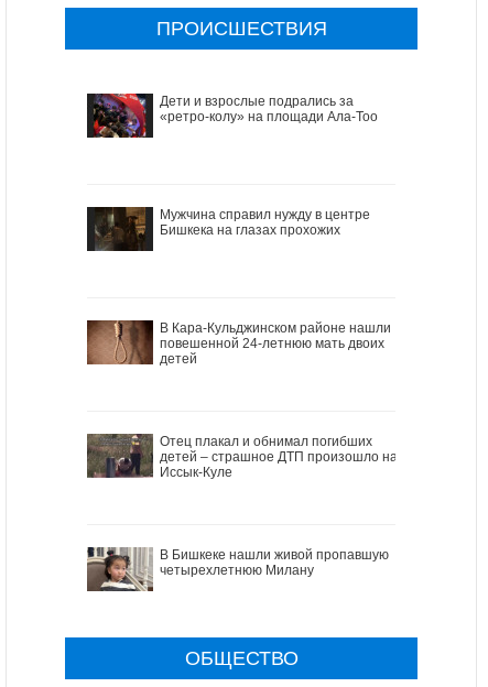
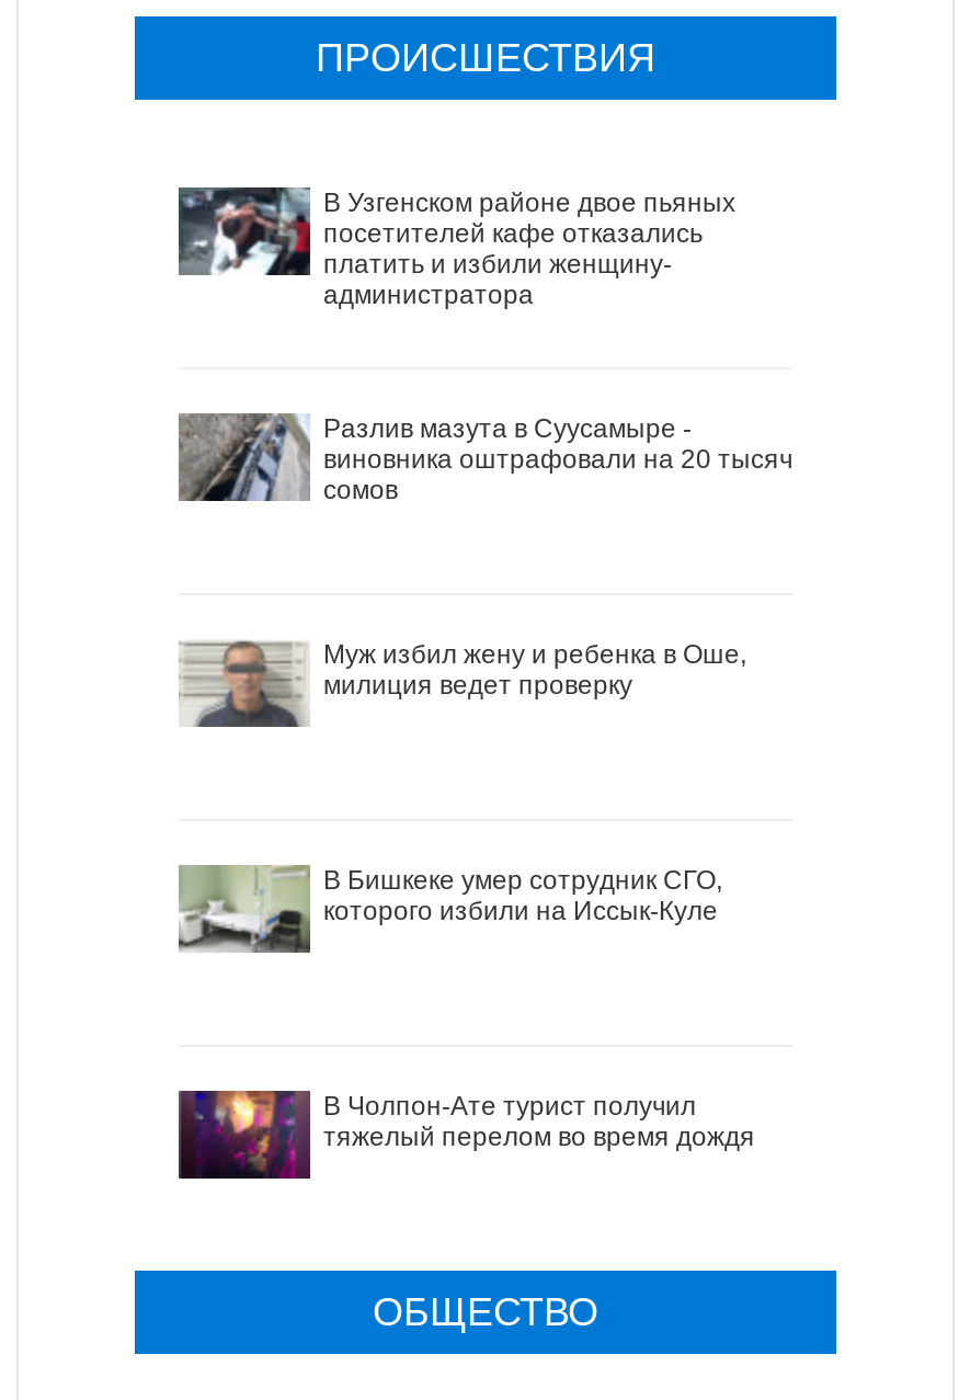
- [image]
- Дети и взрослые подрались за
- «ретро-колу» на площади Ала-Тоо
+ [image]
+ В Узгенском районе двое пьяных
+ посетителей кафе отказались
+ платить и избили женщину-
+ администратора

- [image]
- Мужчина справил нужду в центре
- Бишкека на глазах прохожих
+ [image]
+ Разлив мазута в Суусамыре -
+ виновника оштрафовали на 20 тысяч
+ сомов

- [image]
- В Кара-Кульджинском районе нашли
- повешенной 24-летнюю мать двоих
- детей
+ [image]
+ Муж избил жену и ребенка в Оше,
+ милиция ведет проверку

- [image]
- Отец плакал и обнимал погибших
- детей – страшное ДТП произошло на
- Иссык-Куле
+ [image]
+ В Бишкеке умер сотрудник СГО,
+ которого избили на Иссык-Куле

- [image]
- В Бишкеке нашли живой пропавшую
- четырехлетнюю Милану
+ [image]
+ В Чолпон-Ате турист получил
+ тяжелый перелом во время дождя
